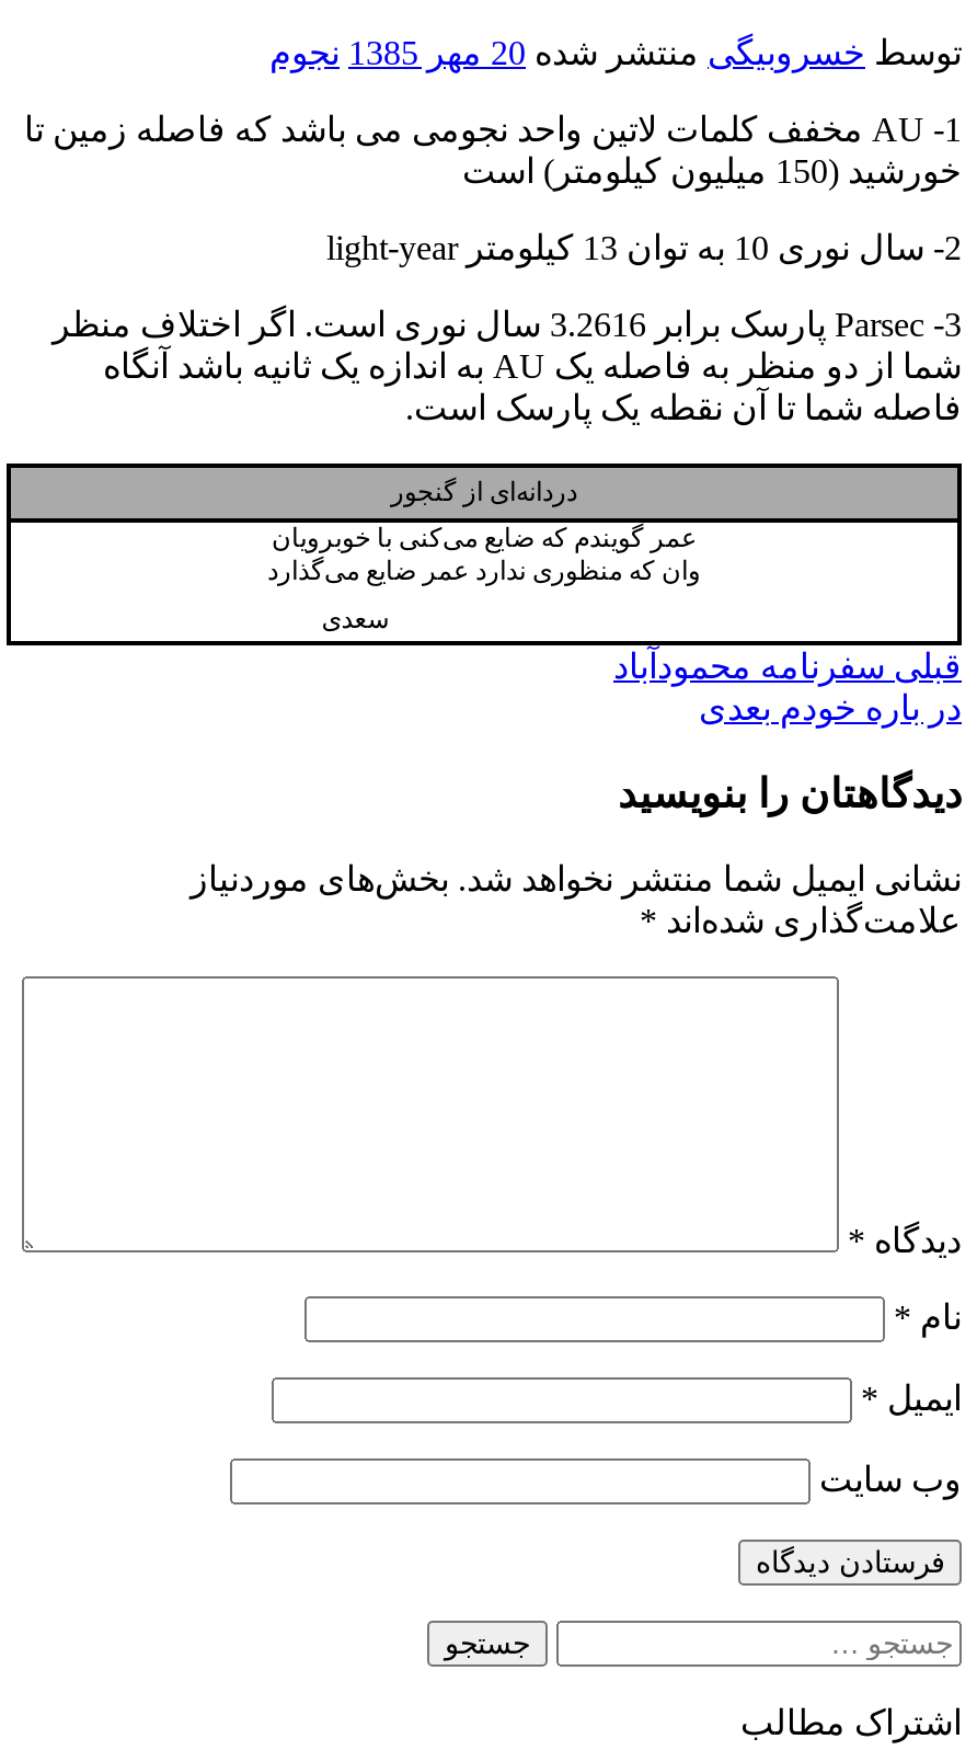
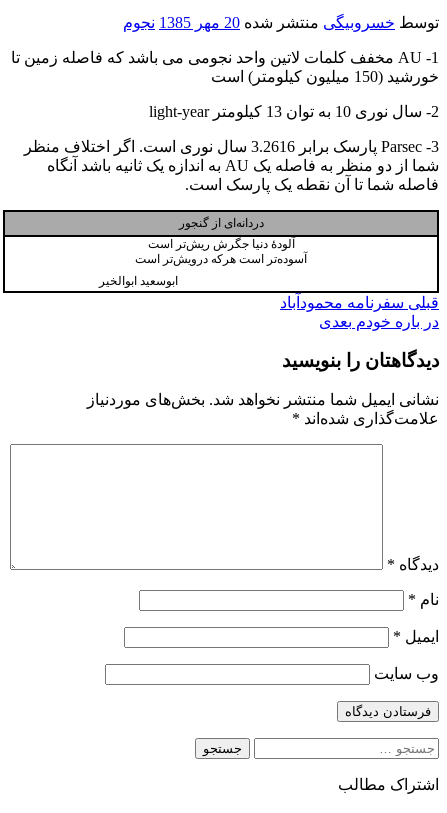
- عمر گویندم که ضایع می‌کنی با خوبرویان
- وان که منظوری ندارد عمر ضایع می‌گذارد
+ آلودهٔ دنیا جگرش ریش‌تر است
+ آسوده‌تر است هرکه درویش‌تر است

- سعدی
+ ابوسعید ابوالخیر
